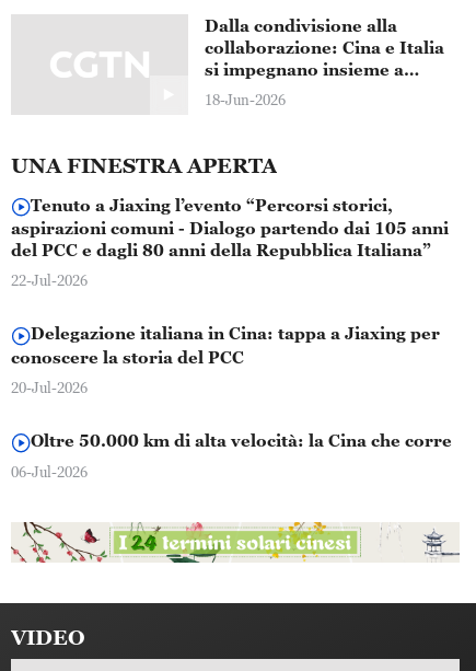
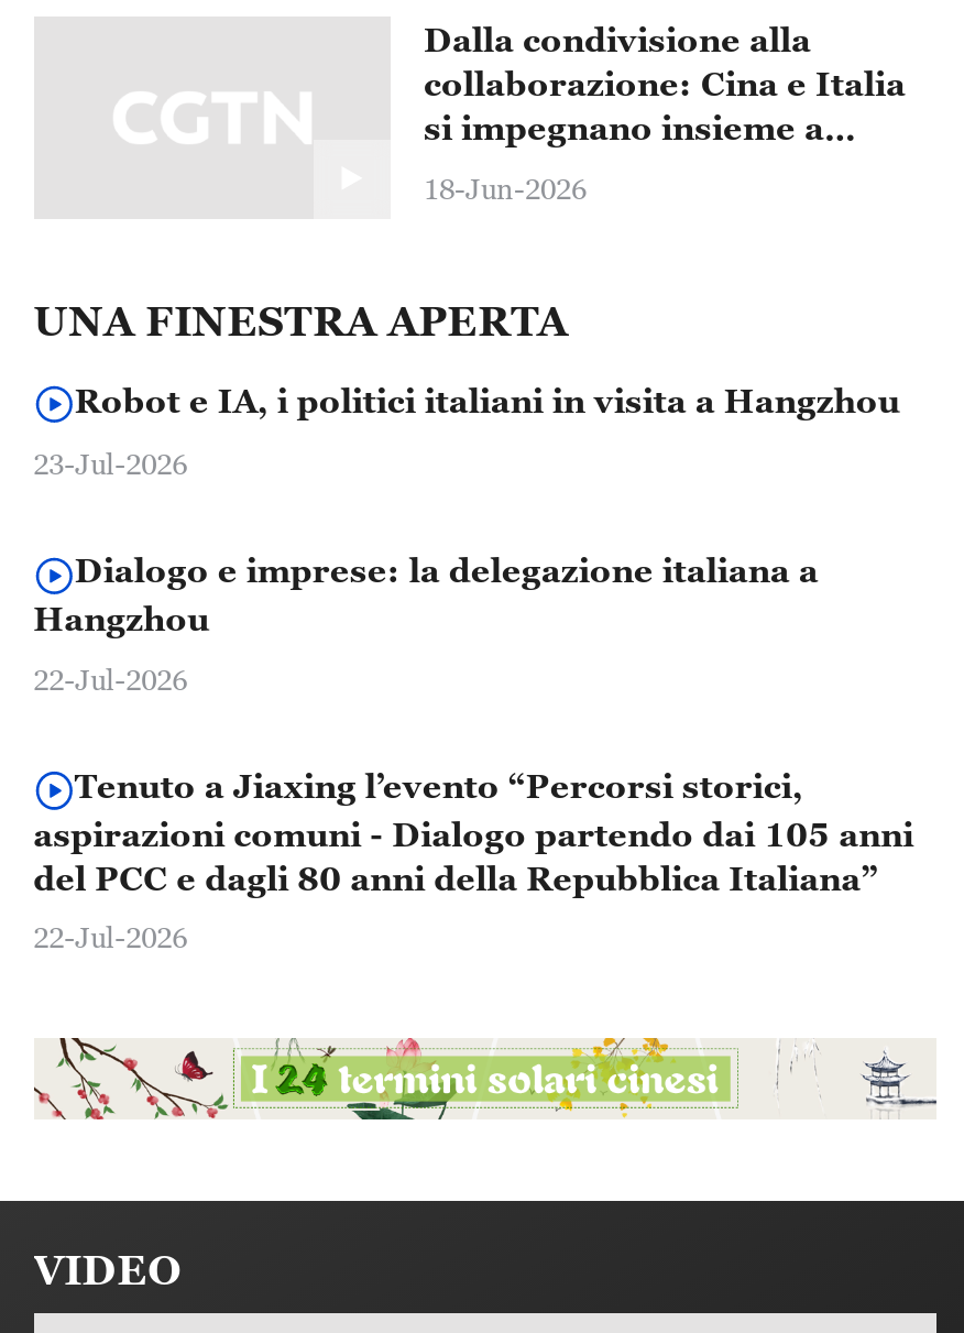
+ Robot e IA, i politici italiani in visita a Hangzhou
+ 23-Jul-2026
+ Dialogo e imprese: la delegazione italiana a
+ Hangzhou
+ 22-Jul-2026

moved down: Tenuto a Jiaxing l’evento “Percorsi storici, | aspirazioni comuni - Dialogo partendo dai 105 anni | del PCC e dagli 80 anni della Repubblica Italiana” | 22-Jul-2026

- Delegazione italiana in Cina: tappa a Jiaxing per
- conoscere la storia del PCC
- 20-Jul-2026
- Oltre 50.000 km di alta velocità: la Cina che corre
- 06-Jul-2026
